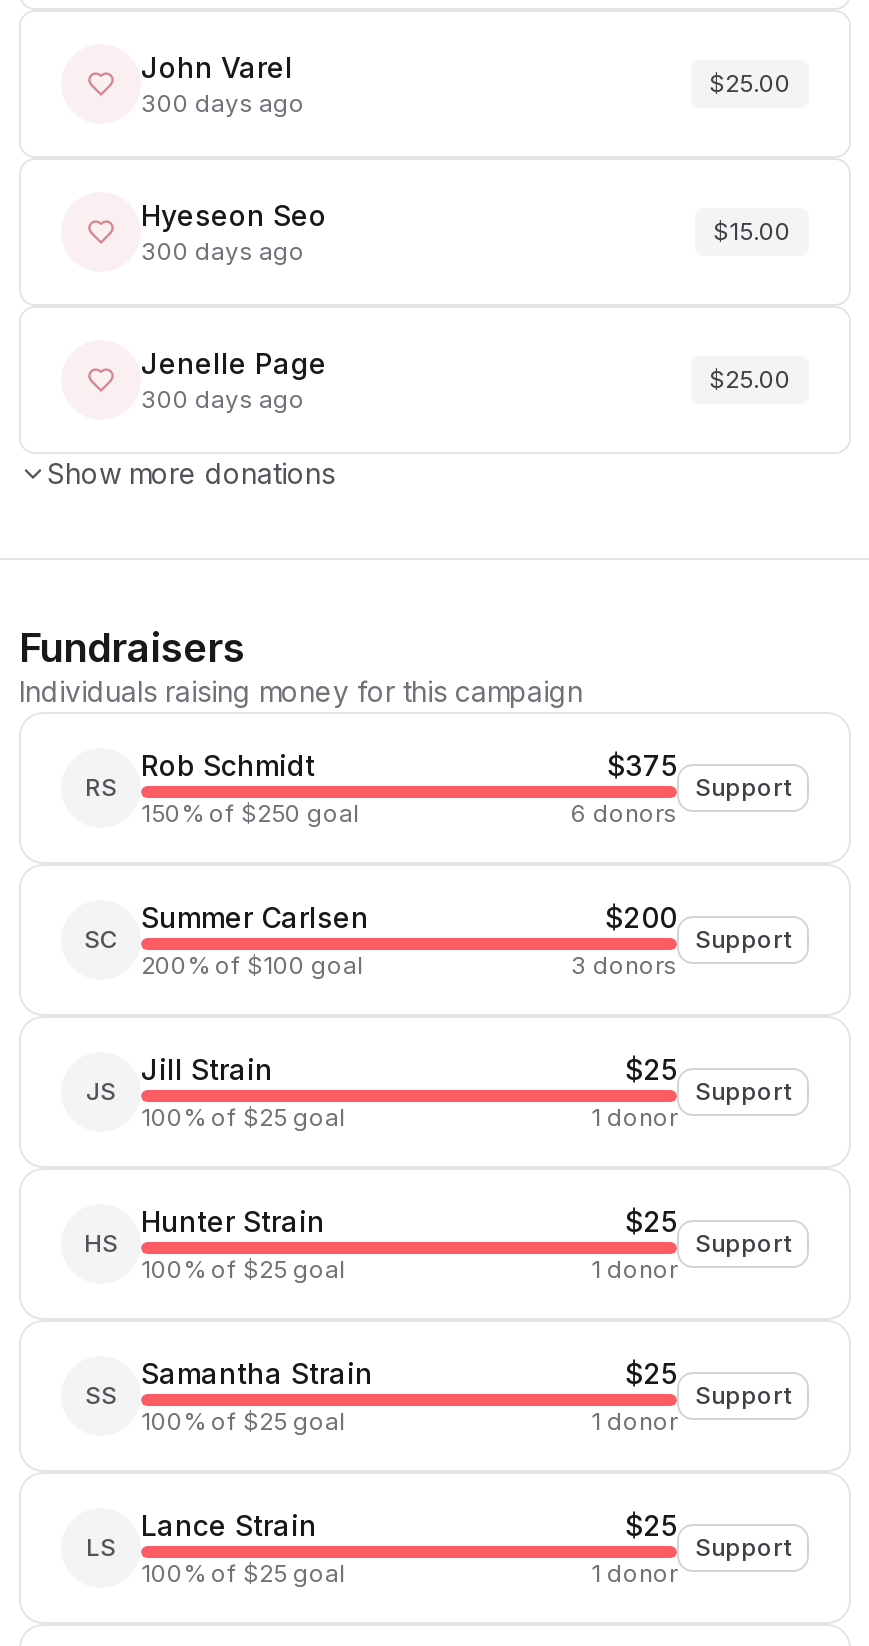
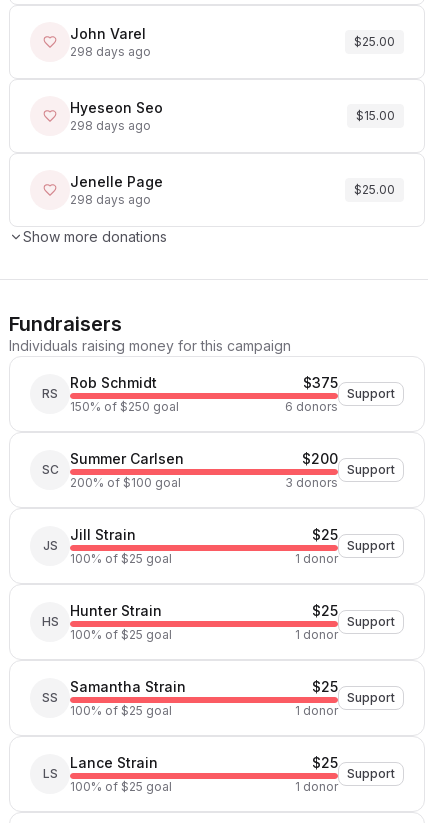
- 300 days ago
+ 298 days ago

- 300 days ago
+ 298 days ago

- 300 days ago
+ 298 days ago
